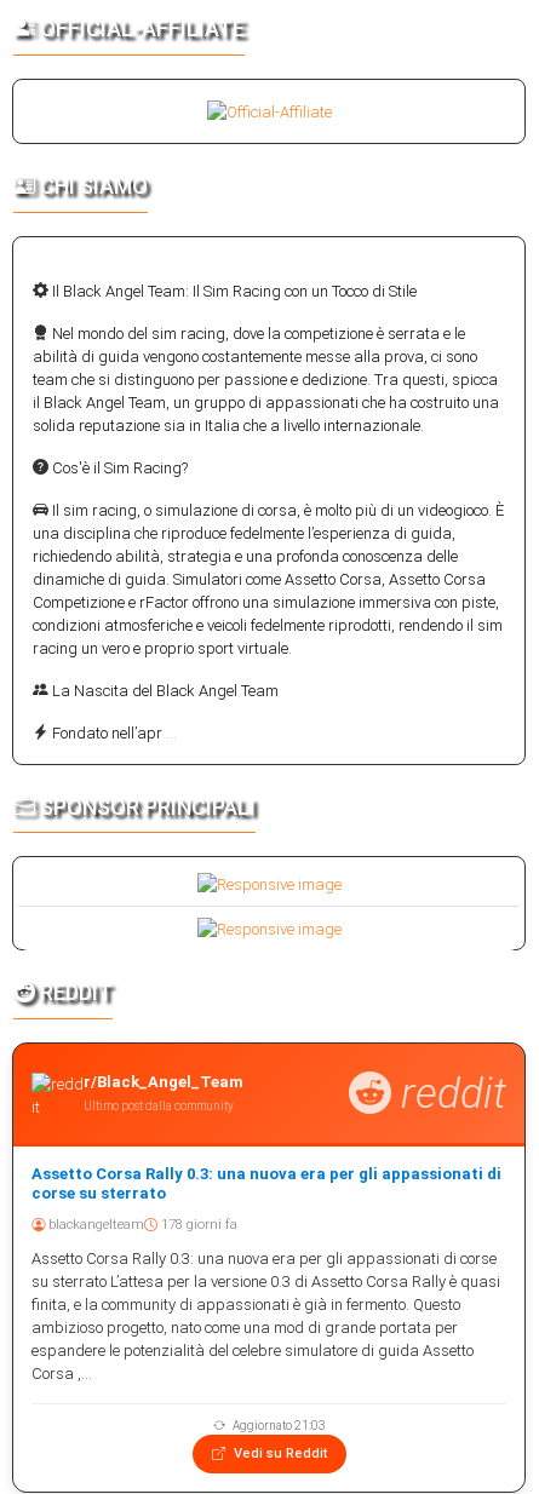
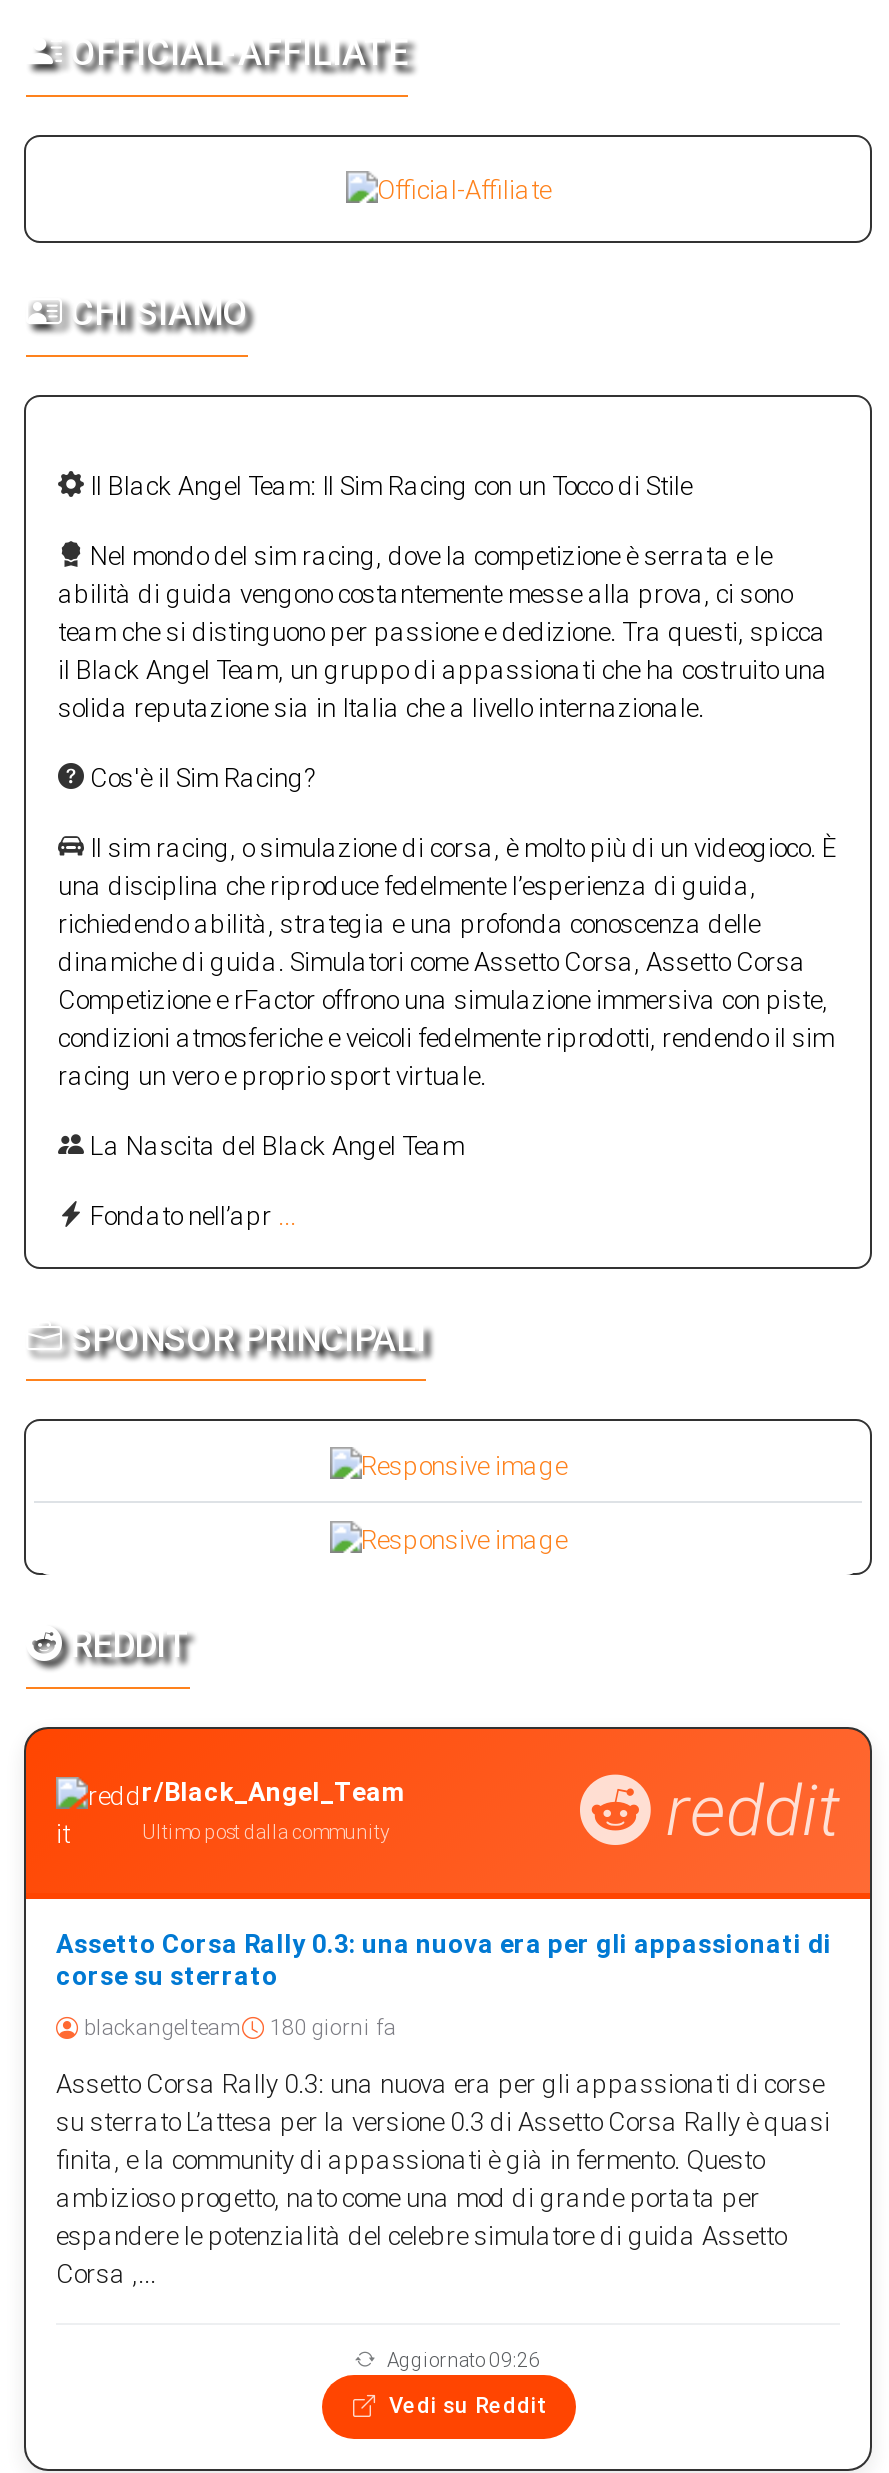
- blackangelteam 178 giorni fa
+ blackangelteam 180 giorni fa

- Aggiornato 21:03
+ Aggiornato 09:26
